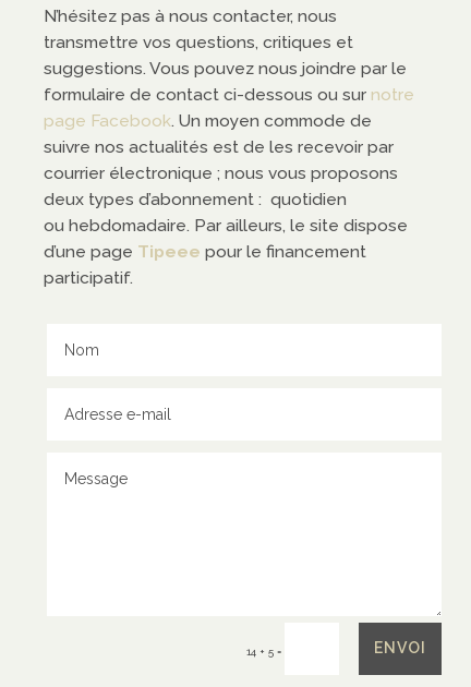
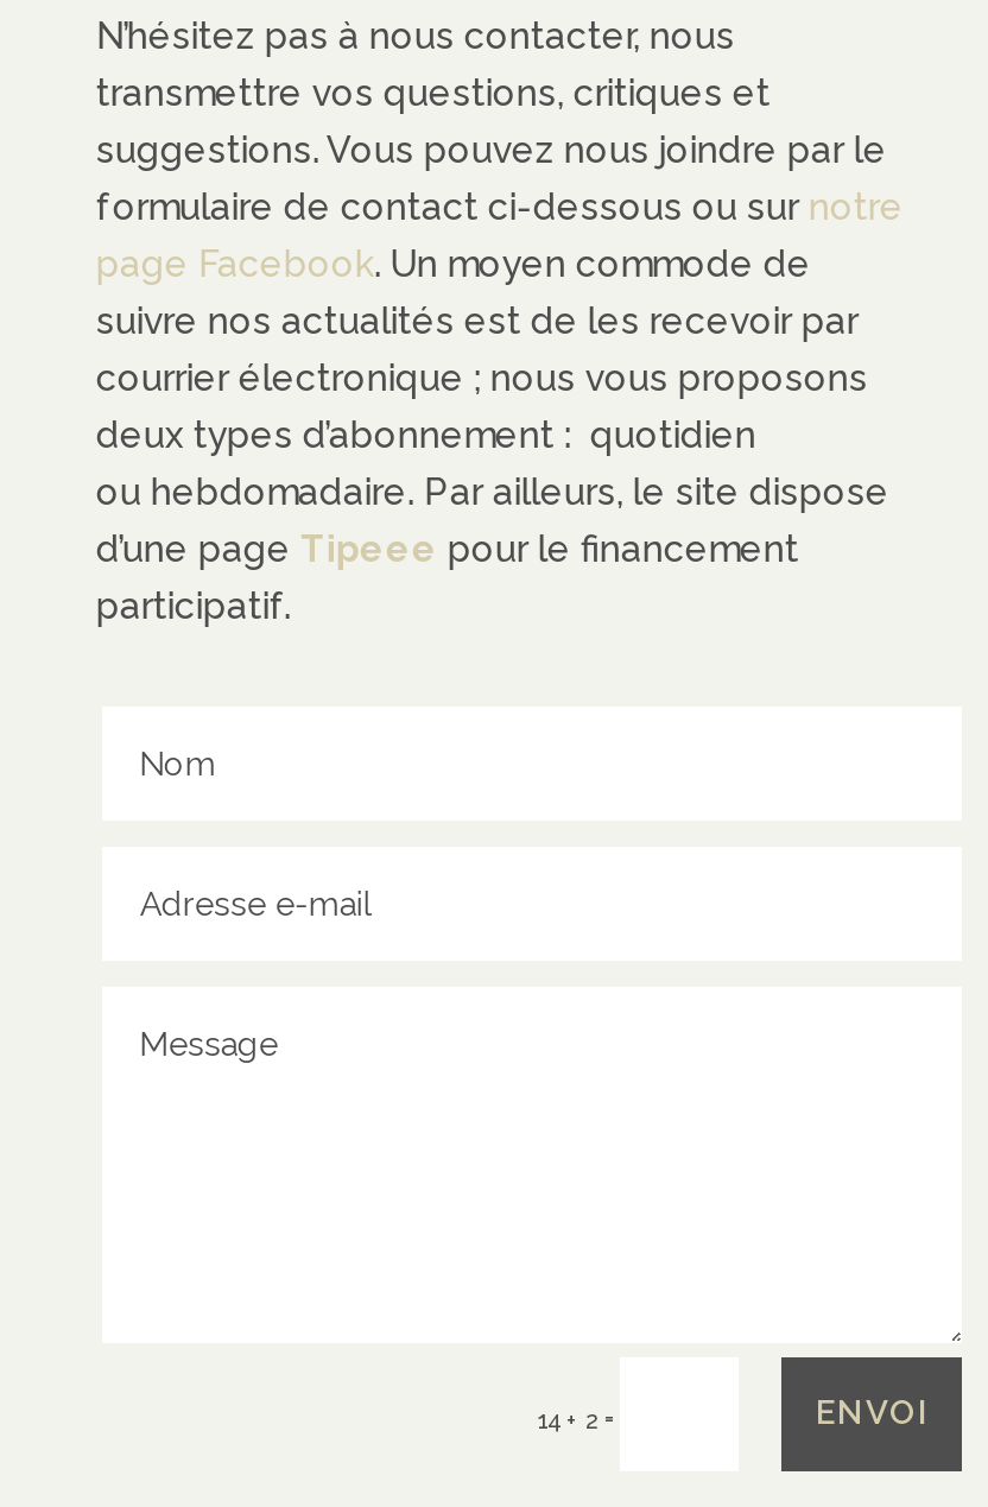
- 14 + 5 =
+ 14 + 2 =
